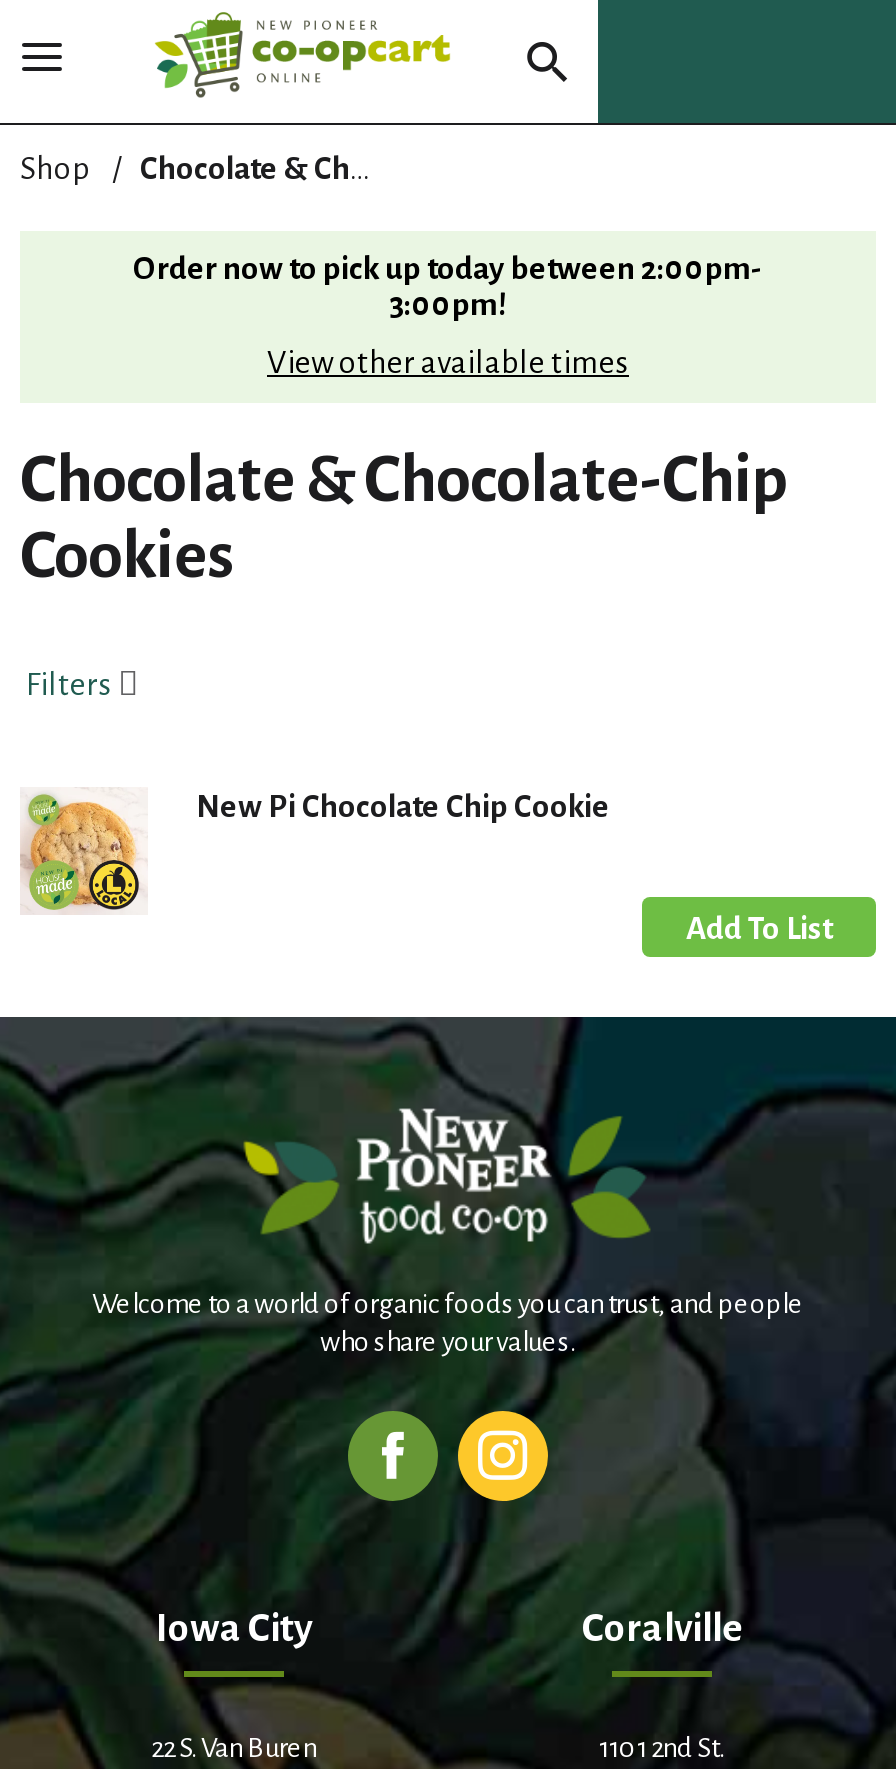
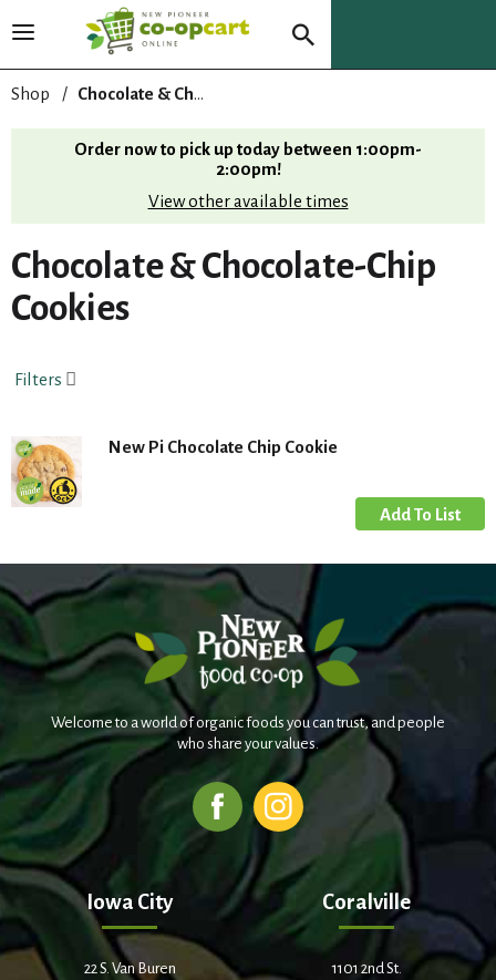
- Order now to pick up today between 2:00pm-
- 3:00pm!
+ Order now to pick up today between 1:00pm-
+ 2:00pm!
